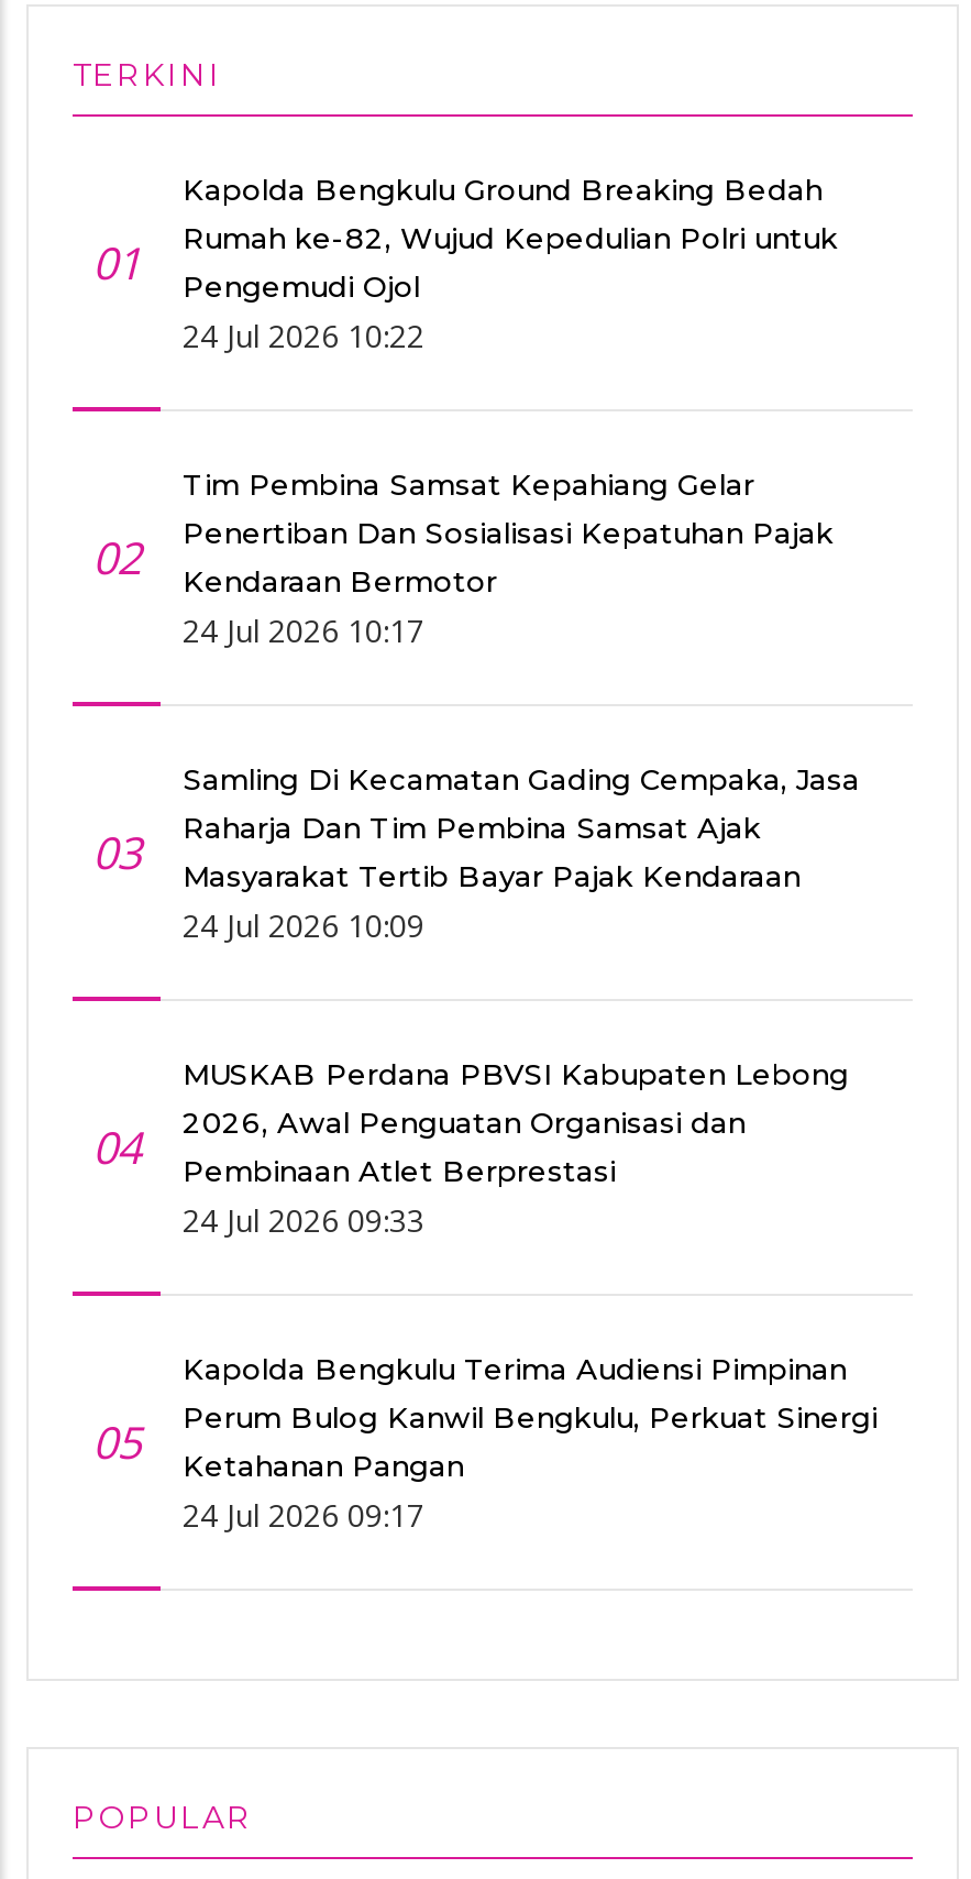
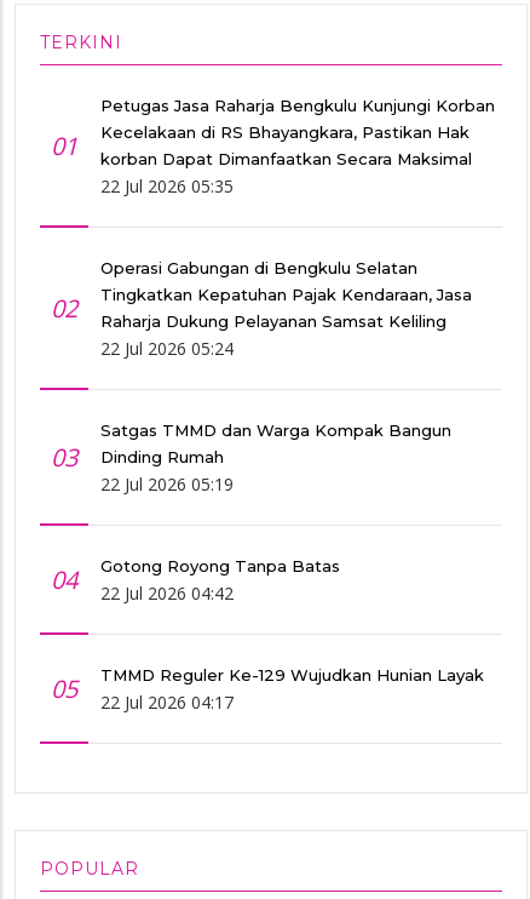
- Kapolda Bengkulu Ground Breaking Bedah
- Rumah ke-82, Wujud Kepedulian Polri untuk
- Pengemudi Ojol
- 24 Jul 2026 10:22
+ Petugas Jasa Raharja Bengkulu Kunjungi Korban
+ Kecelakaan di RS Bhayangkara, Pastikan Hak
+ korban Dapat Dimanfaatkan Secara Maksimal
+ 22 Jul 2026 05:35

- Tim Pembina Samsat Kepahiang Gelar
- Penertiban Dan Sosialisasi Kepatuhan Pajak
- Kendaraan Bermotor
- 24 Jul 2026 10:17
+ Operasi Gabungan di Bengkulu Selatan
+ Tingkatkan Kepatuhan Pajak Kendaraan, Jasa
+ Raharja Dukung Pelayanan Samsat Keliling
+ 22 Jul 2026 05:24

- Samling Di Kecamatan Gading Cempaka, Jasa
- Raharja Dan Tim Pembina Samsat Ajak
- Masyarakat Tertib Bayar Pajak Kendaraan
- 24 Jul 2026 10:09
+ Satgas TMMD dan Warga Kompak Bangun
+ Dinding Rumah
+ 22 Jul 2026 05:19

- MUSKAB Perdana PBVSI Kabupaten Lebong
- 2026, Awal Penguatan Organisasi dan
- Pembinaan Atlet Berprestasi
- 24 Jul 2026 09:33
+ Gotong Royong Tanpa Batas
+ 22 Jul 2026 04:42

- Kapolda Bengkulu Terima Audiensi Pimpinan
- Perum Bulog Kanwil Bengkulu, Perkuat Sinergi
- Ketahanan Pangan
- 24 Jul 2026 09:17
+ TMMD Reguler Ke-129 Wujudkan Hunian Layak
+ 22 Jul 2026 04:17
